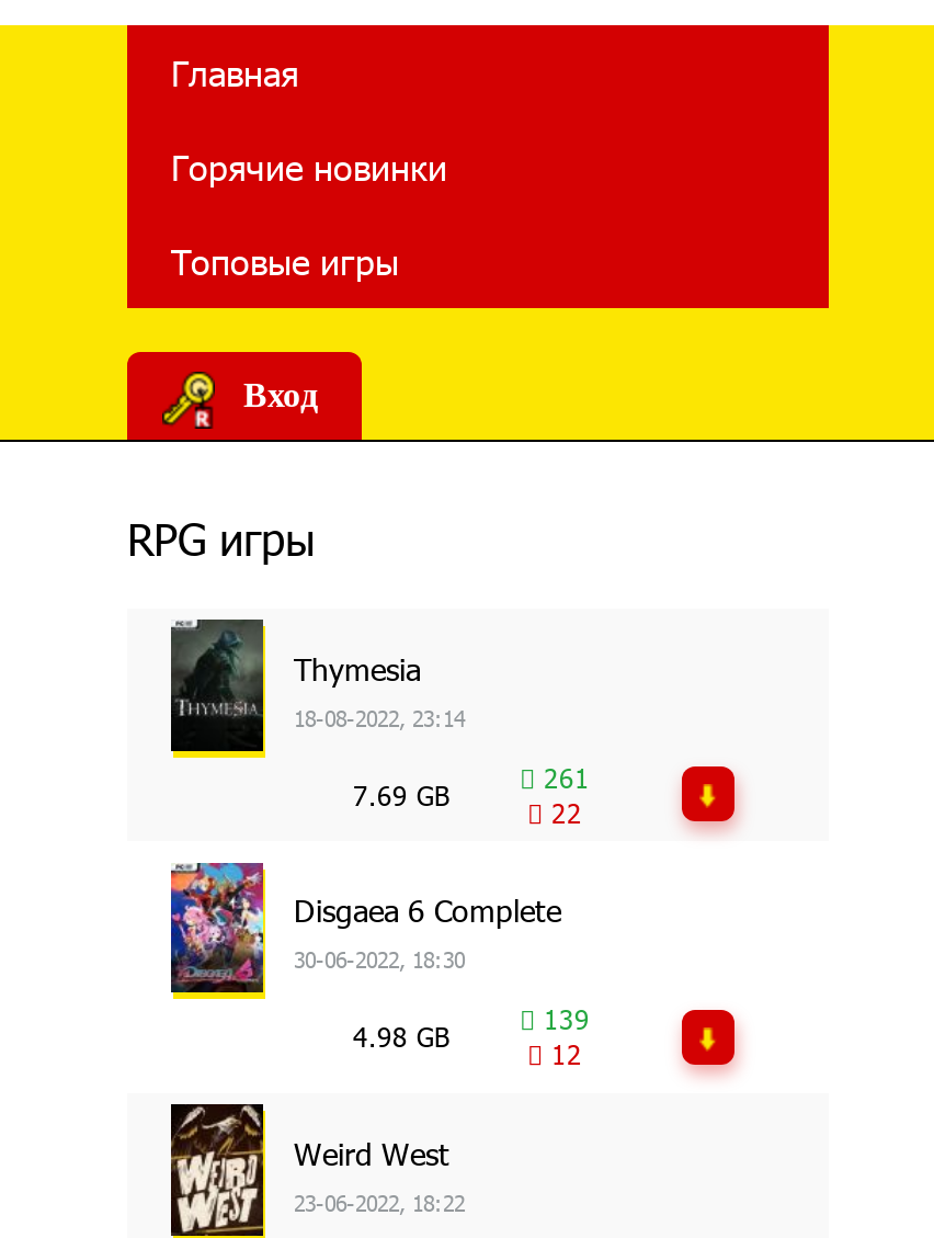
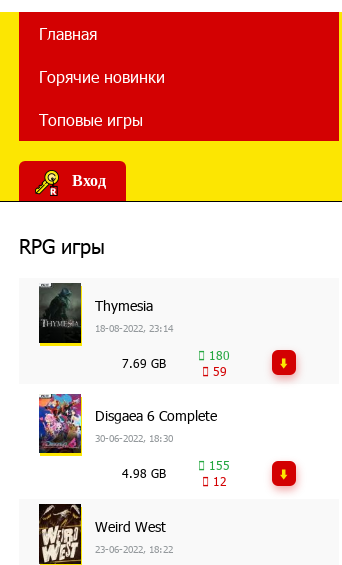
- 261
+ 180

- 22
+ 59

- 139
+ 155
